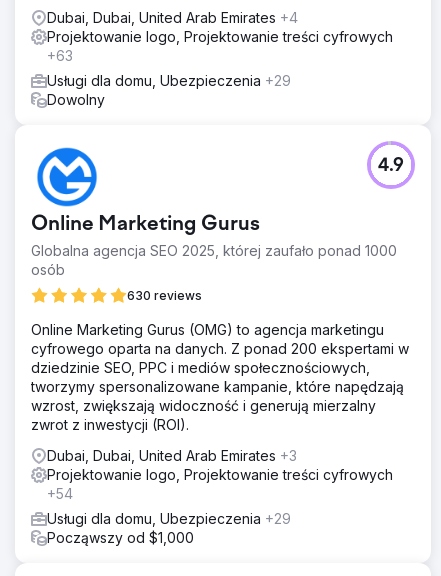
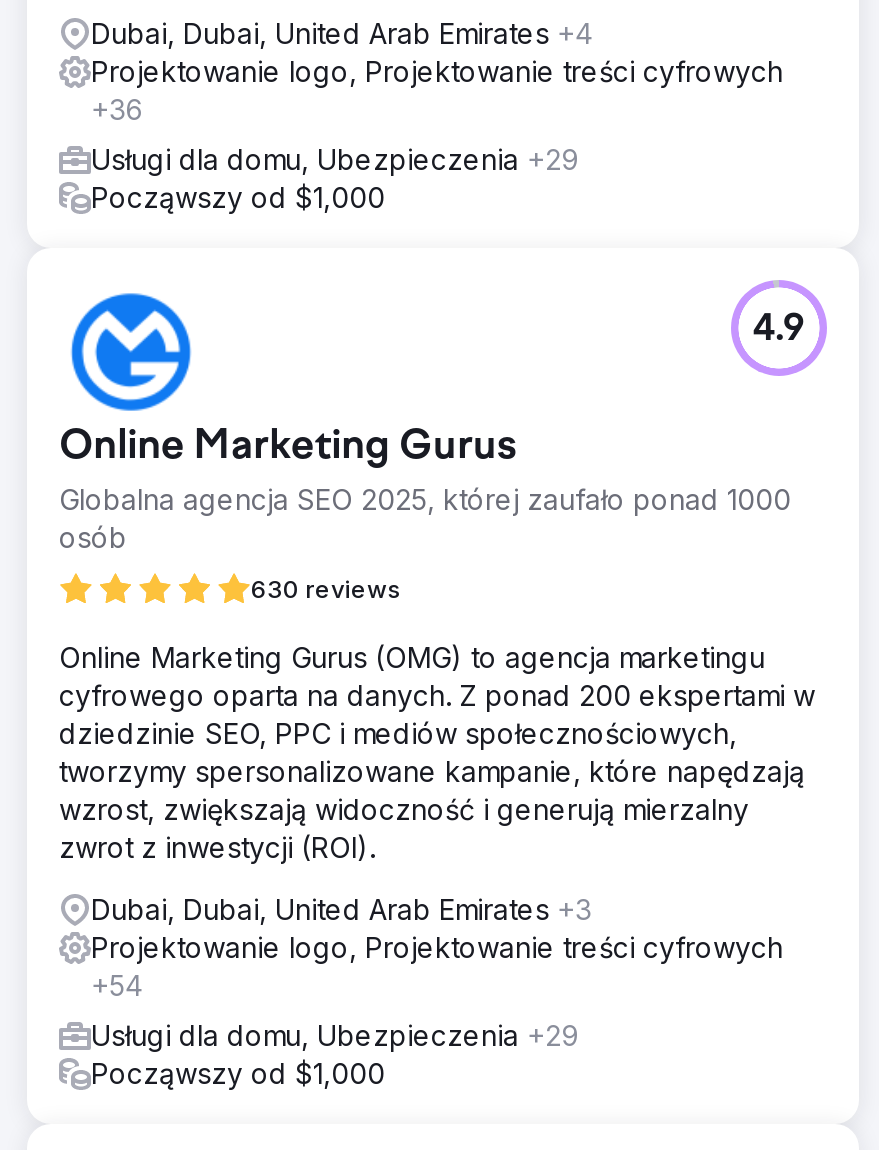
- +63
+ +36

- Dowolny
+ Począwszy od $1,000
